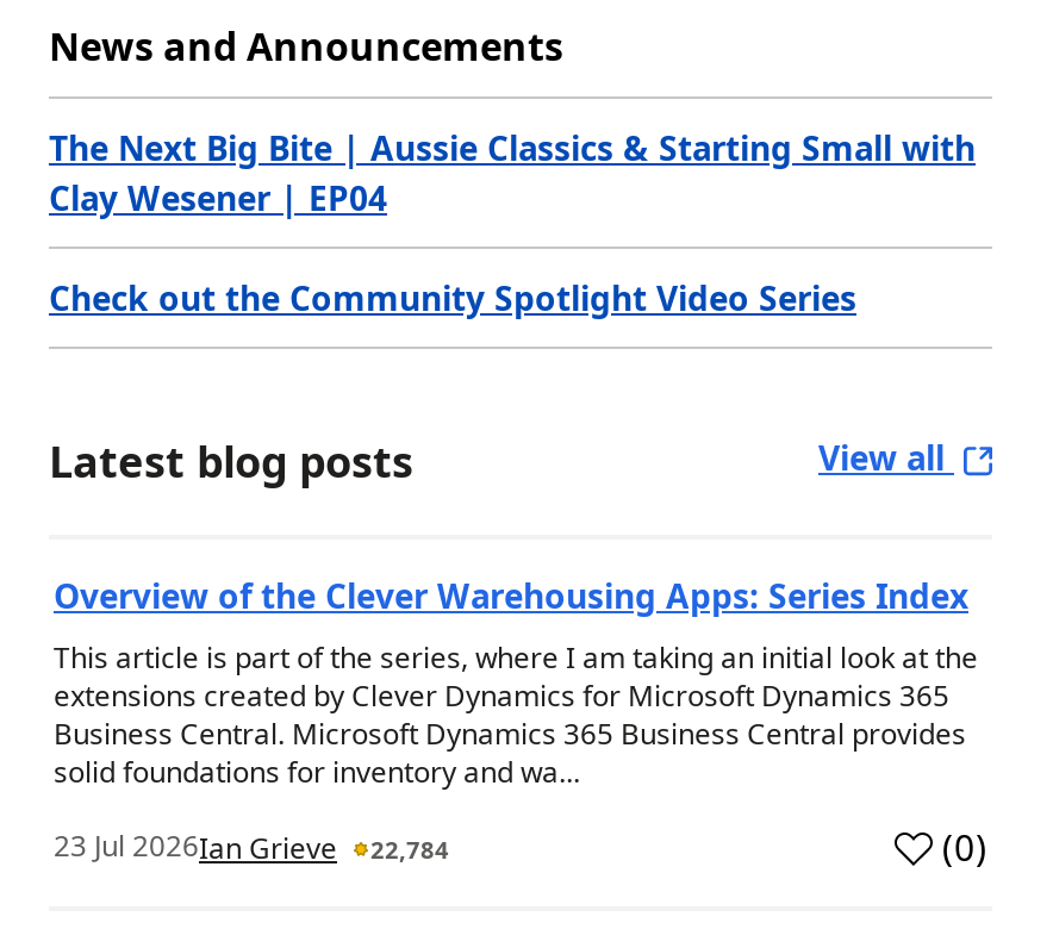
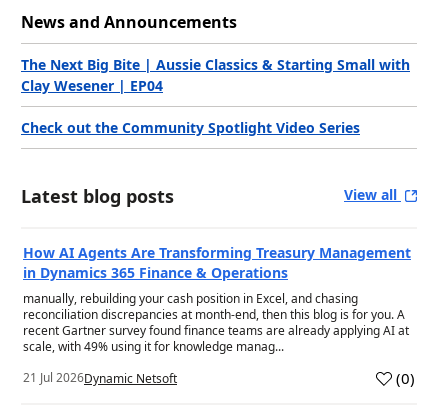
- Overview of the Clever Warehousing Apps: Series Index
- This article is part of the series, where I am taking an initial look at the
- extensions created by Clever Dynamics for Microsoft Dynamics 365
- Business Central. Microsoft Dynamics 365 Business Central provides
- solid foundations for inventory and wa...
+ How AI Agents Are Transforming Treasury Management
+ in Dynamics 365 Finance & Operations
+ manually, rebuilding your cash position in Excel, and chasing
+ reconciliation discrepancies at month-end, then this blog is for you. A
+ recent Gartner survey found finance teams are already applying AI at
+ scale, with 49% using it for knowledge manag...

- 23 Jul 2026Ian Grieve
- 22,784
+ 21 Jul 2026Dynamic Netsoft
